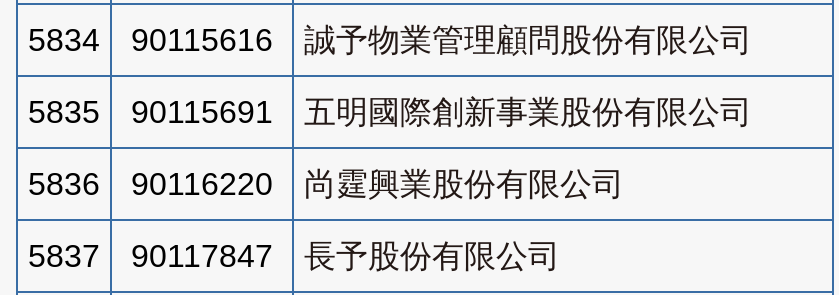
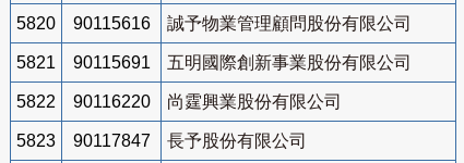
- 5834 90115616 誠予物業管理顧問股份有限公司
+ 5820 90115616 誠予物業管理顧問股份有限公司

- 5835 90115691 五明國際創新事業股份有限公司
+ 5821 90115691 五明國際創新事業股份有限公司

- 5836 90116220 尚霆興業股份有限公司
+ 5822 90116220 尚霆興業股份有限公司

- 5837 90117847 長予股份有限公司
+ 5823 90117847 長予股份有限公司
